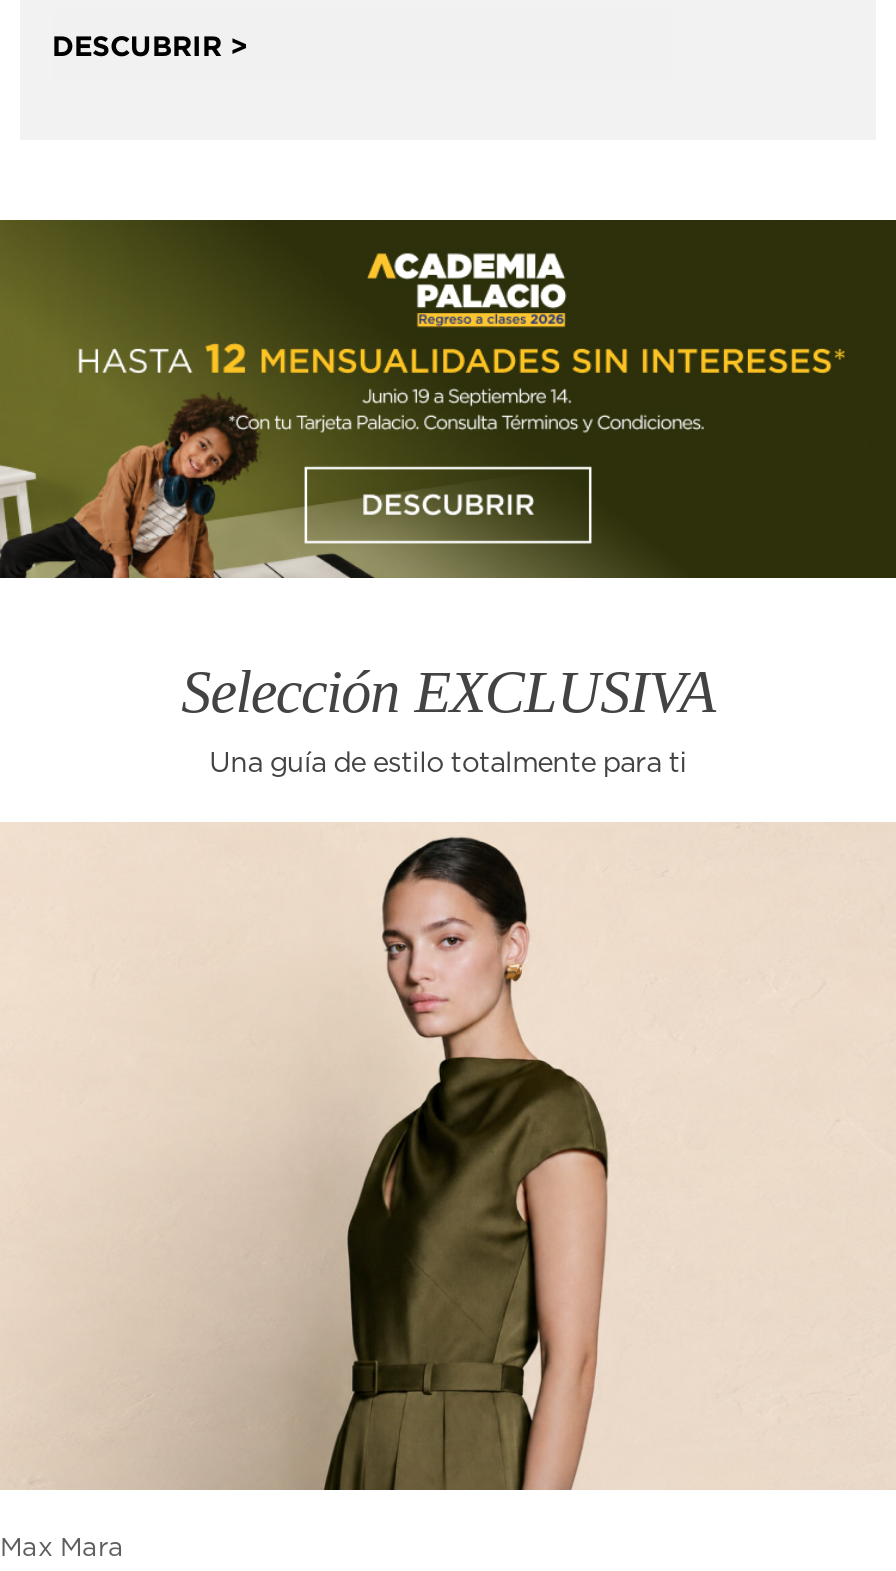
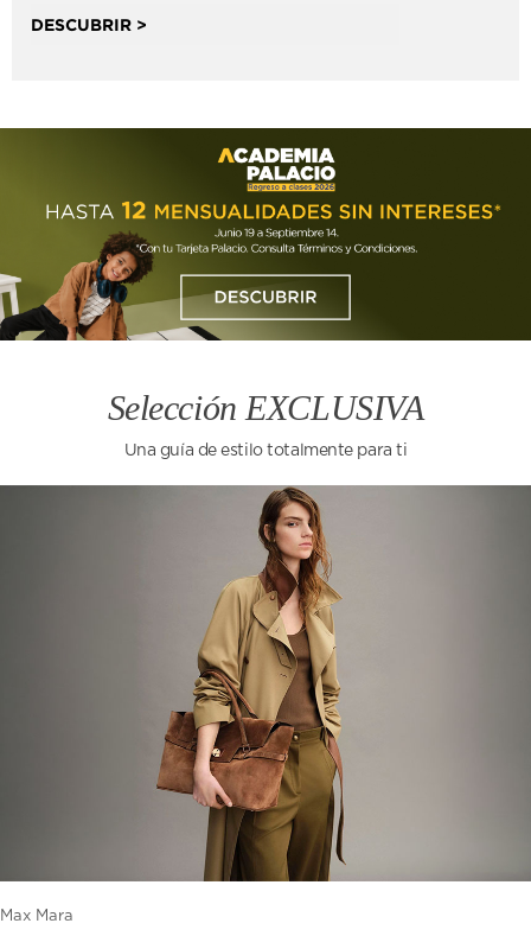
- [image]
+ [image]
